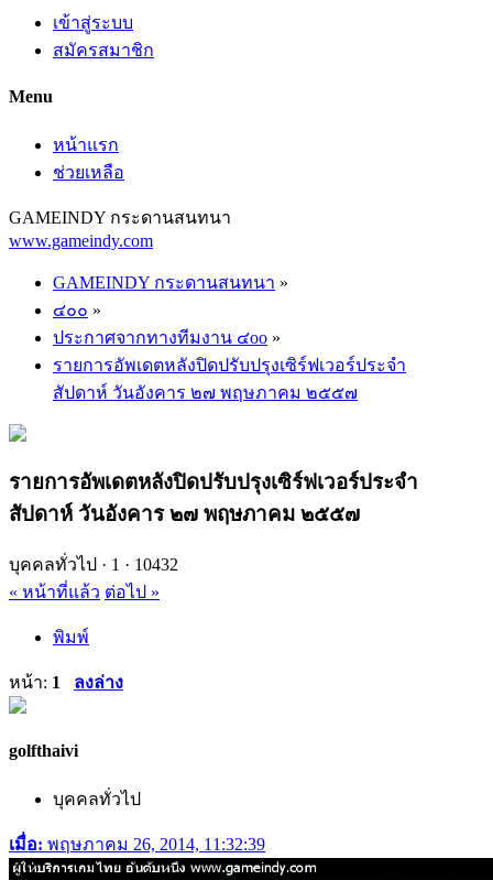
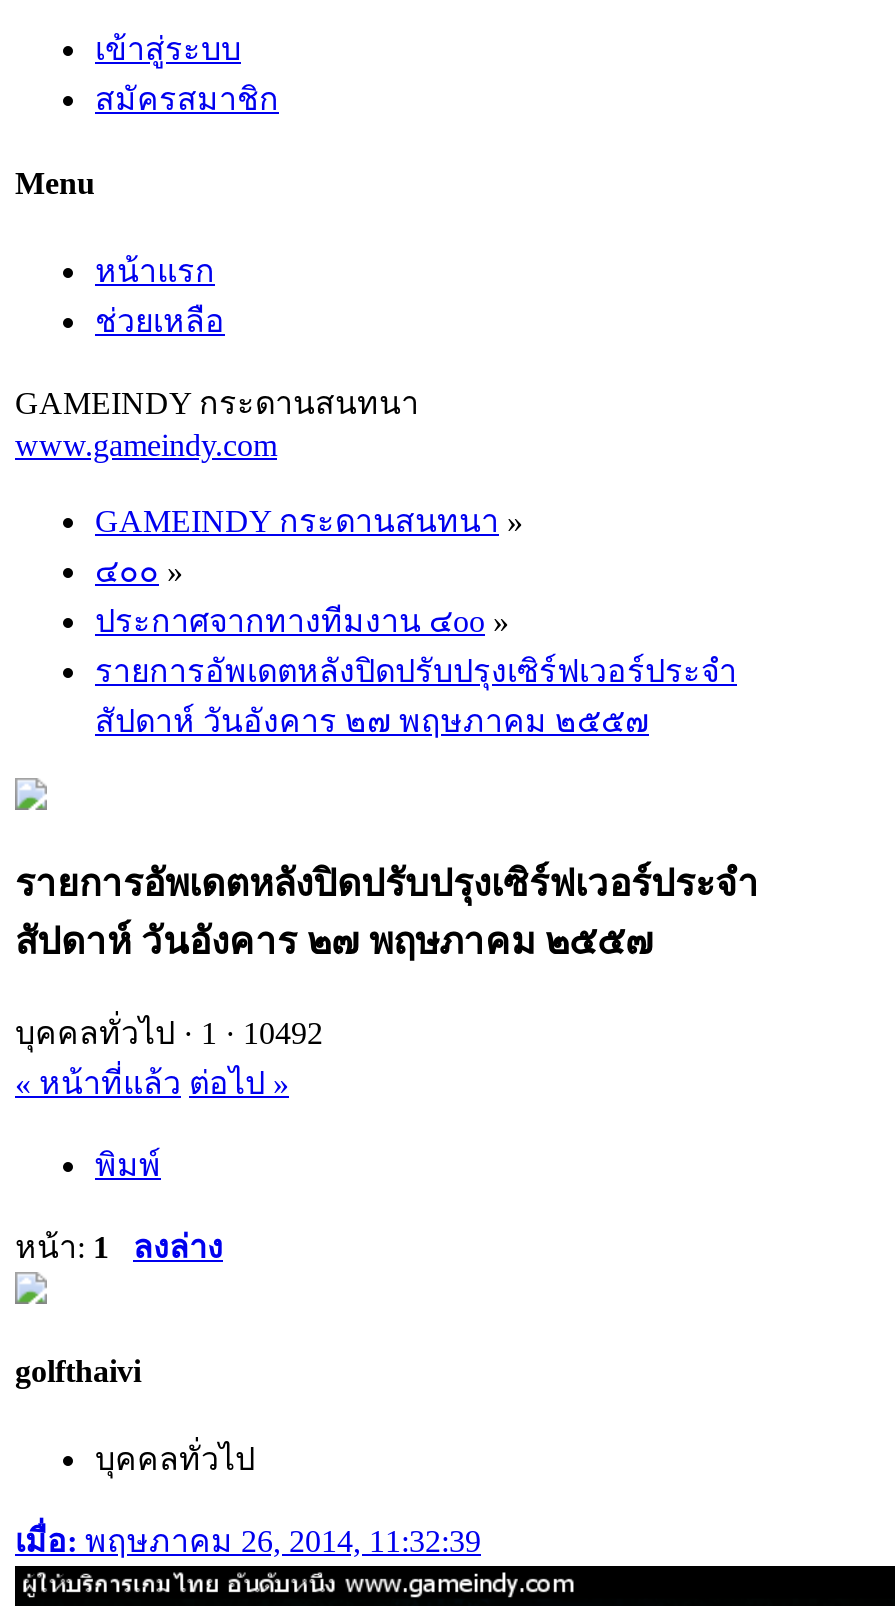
- บุคคลทั่วไป · 1 · 10432
+ บุคคลทั่วไป · 1 · 10492
